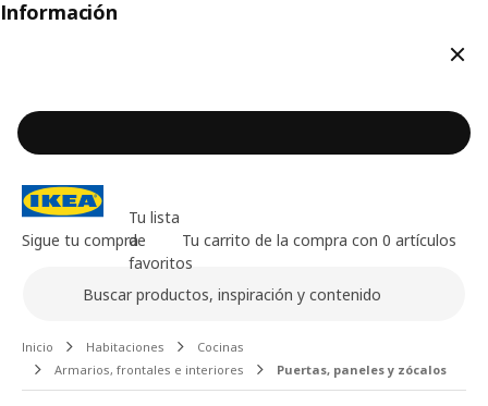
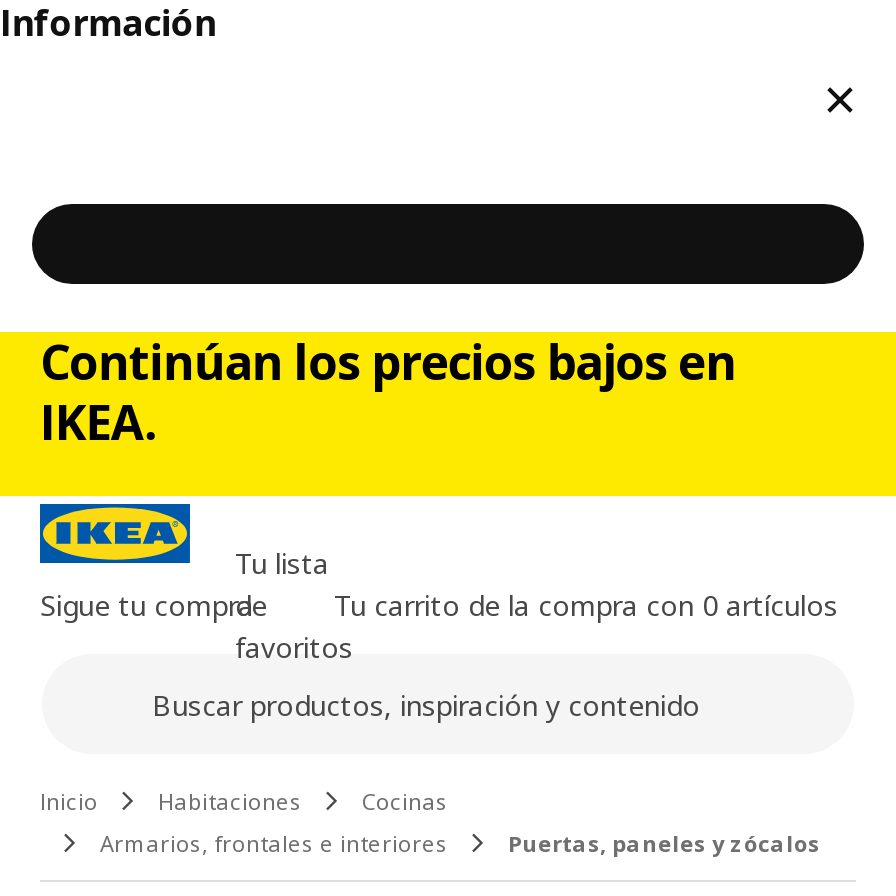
+ Continúan los precios bajos en
+ IKEA.
